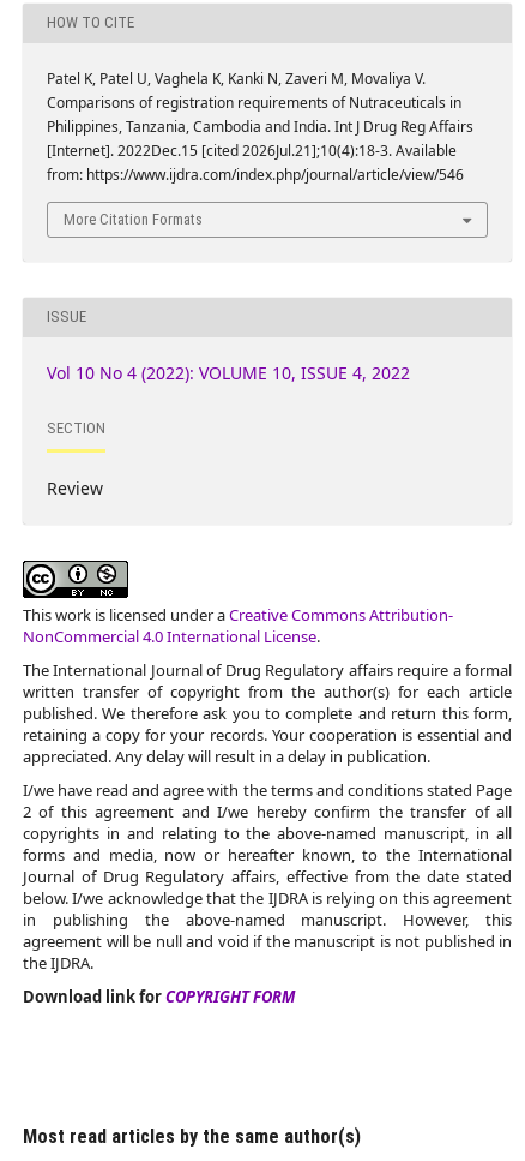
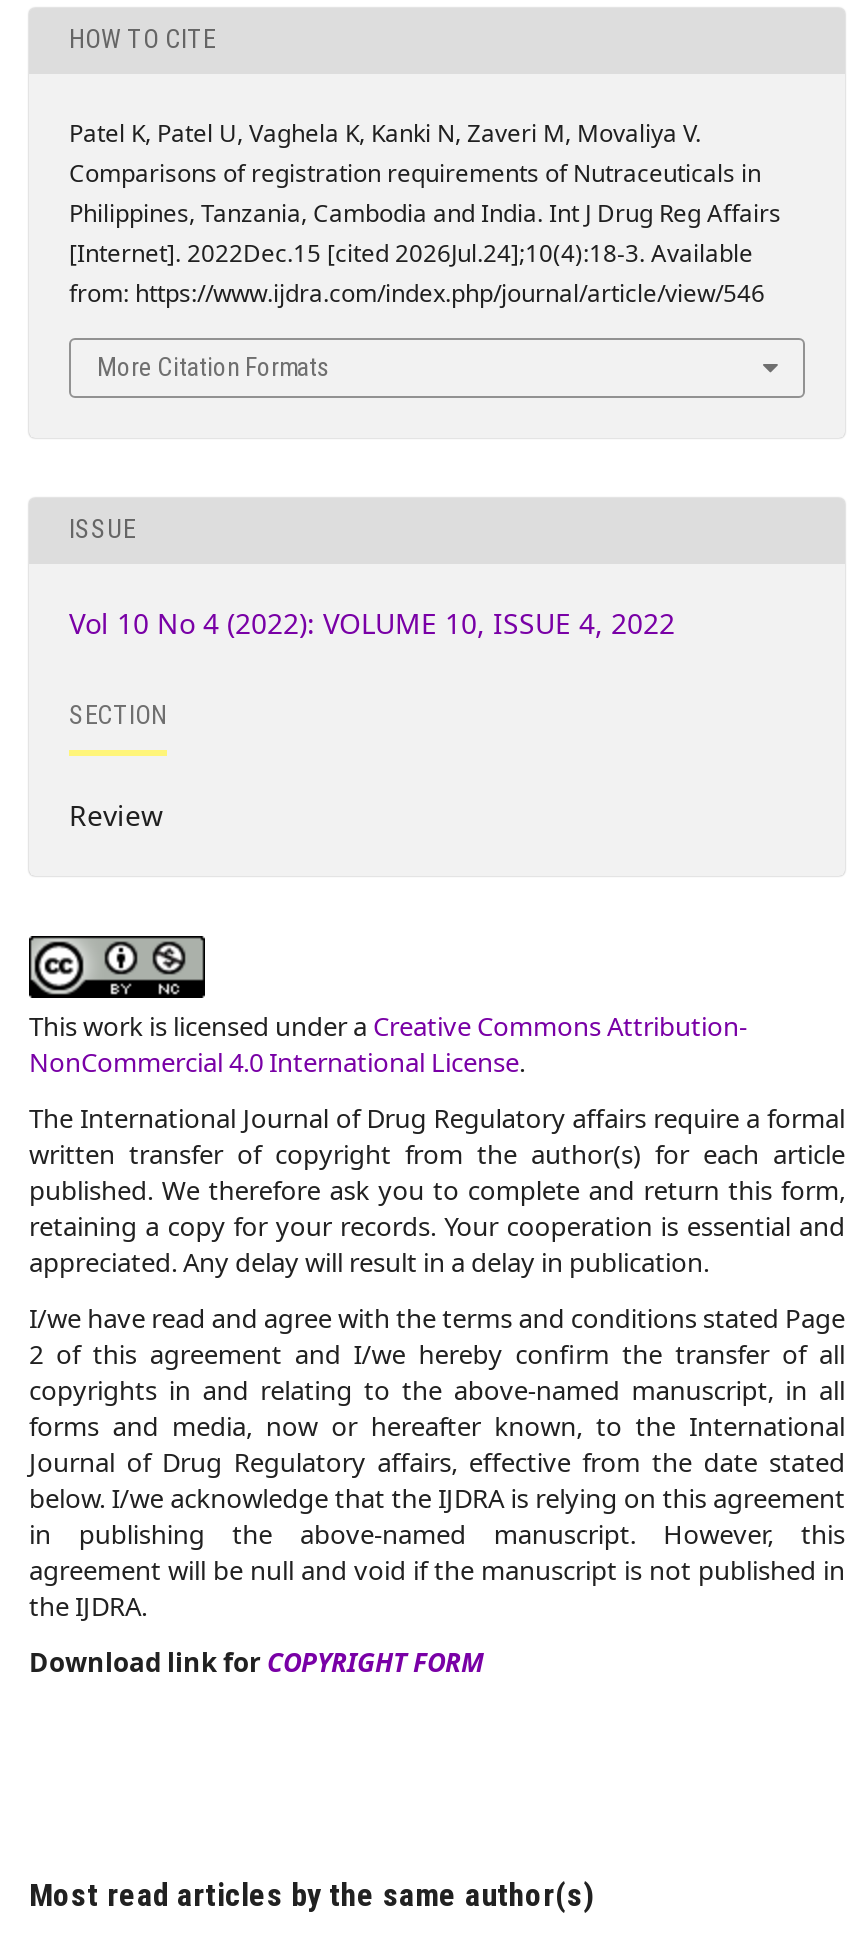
- [Internet]. 2022Dec.15 [cited 2026Jul.21];10(4):18-3. Available
+ [Internet]. 2022Dec.15 [cited 2026Jul.24];10(4):18-3. Available
